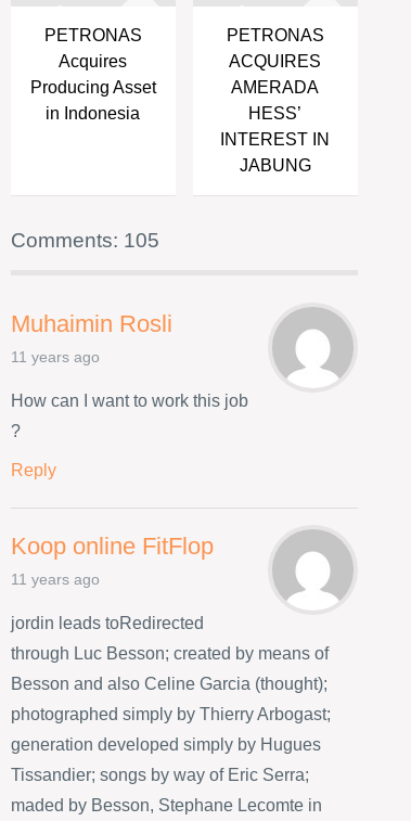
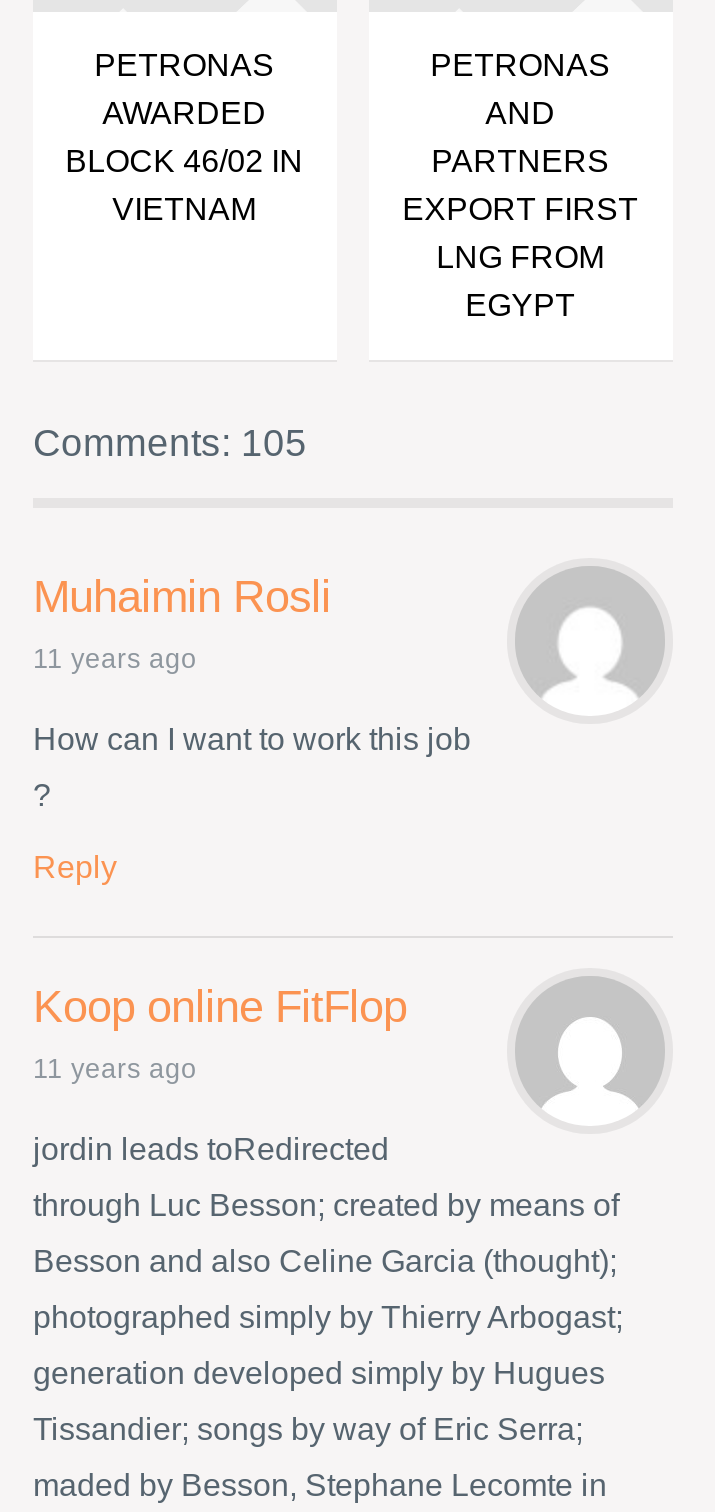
- Acquires
- Producing Asset
- in Indonesia
+ AWARDED
+ BLOCK 46/02 IN
+ VIETNAM

- ACQUIRES
- AMERADA
- HESS’
- INTEREST IN
- JABUNG
+ AND
+ PARTNERS
+ EXPORT FIRST
+ LNG FROM
+ EGYPT
